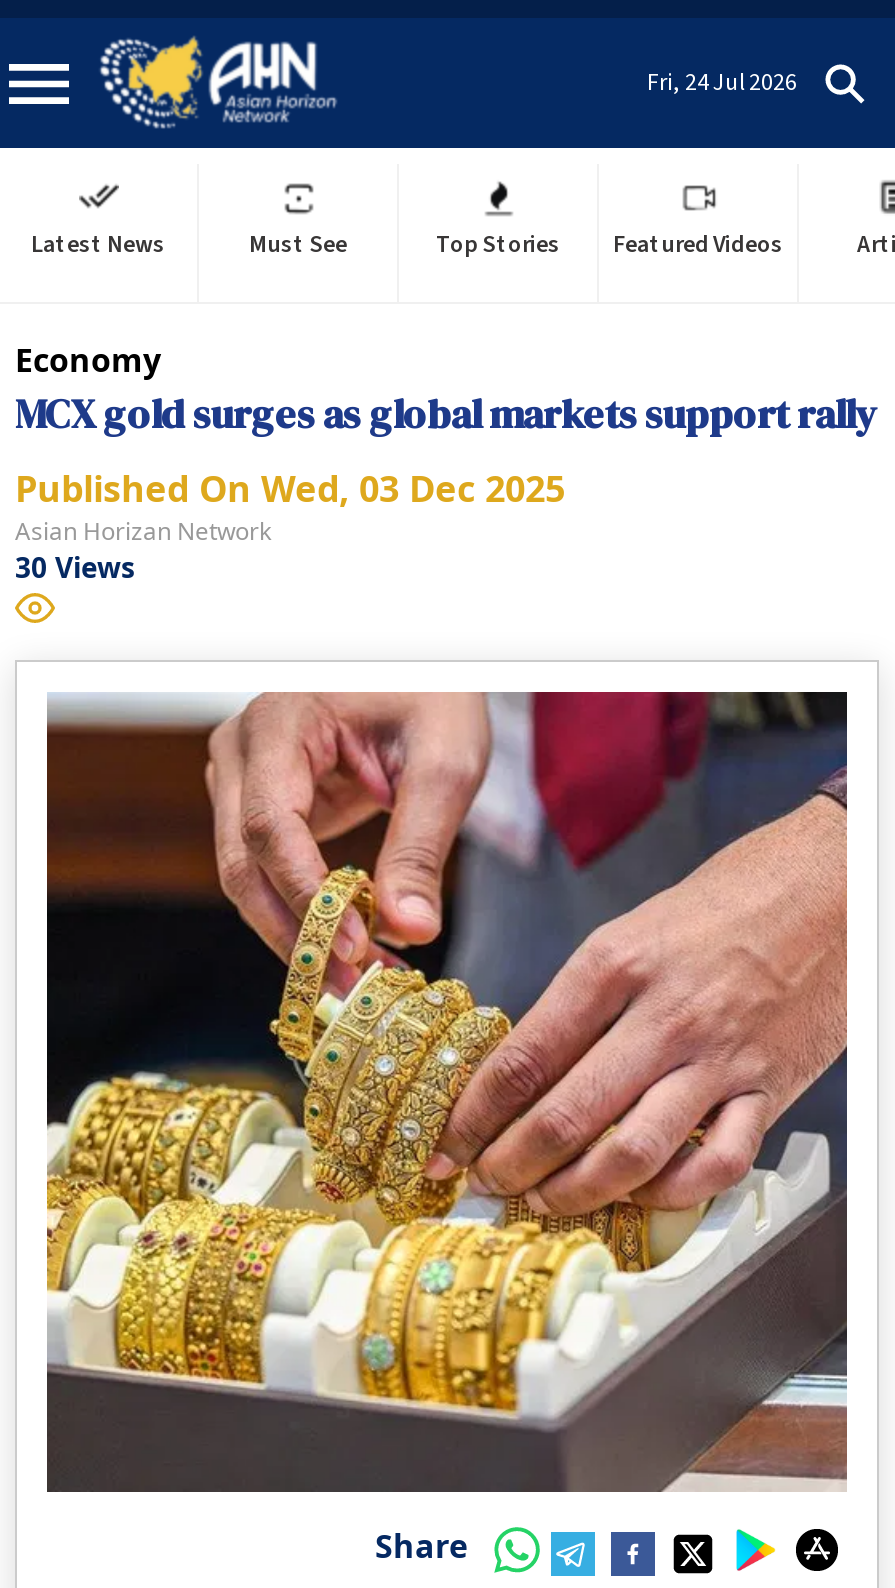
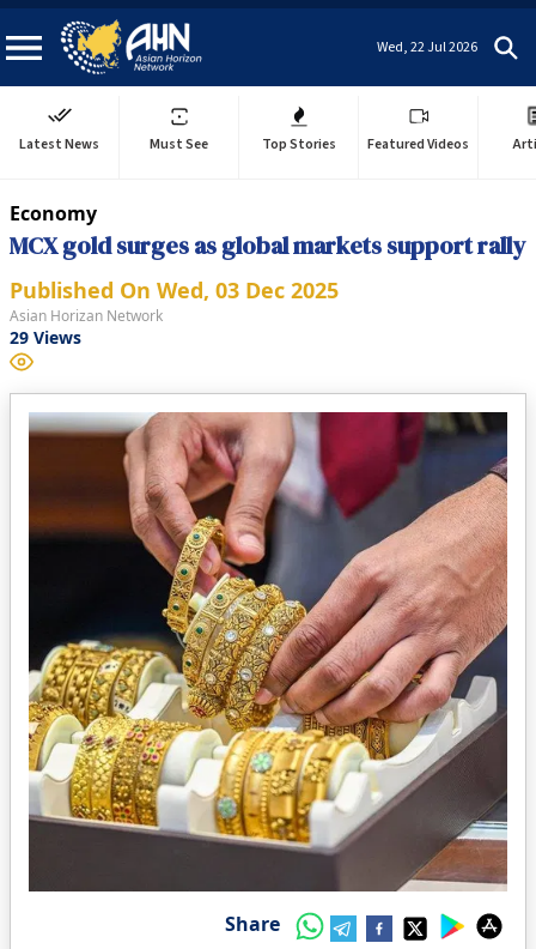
- Fri, 24 Jul 2026
+ Wed, 22 Jul 2026

- 30 Views
+ 29 Views
